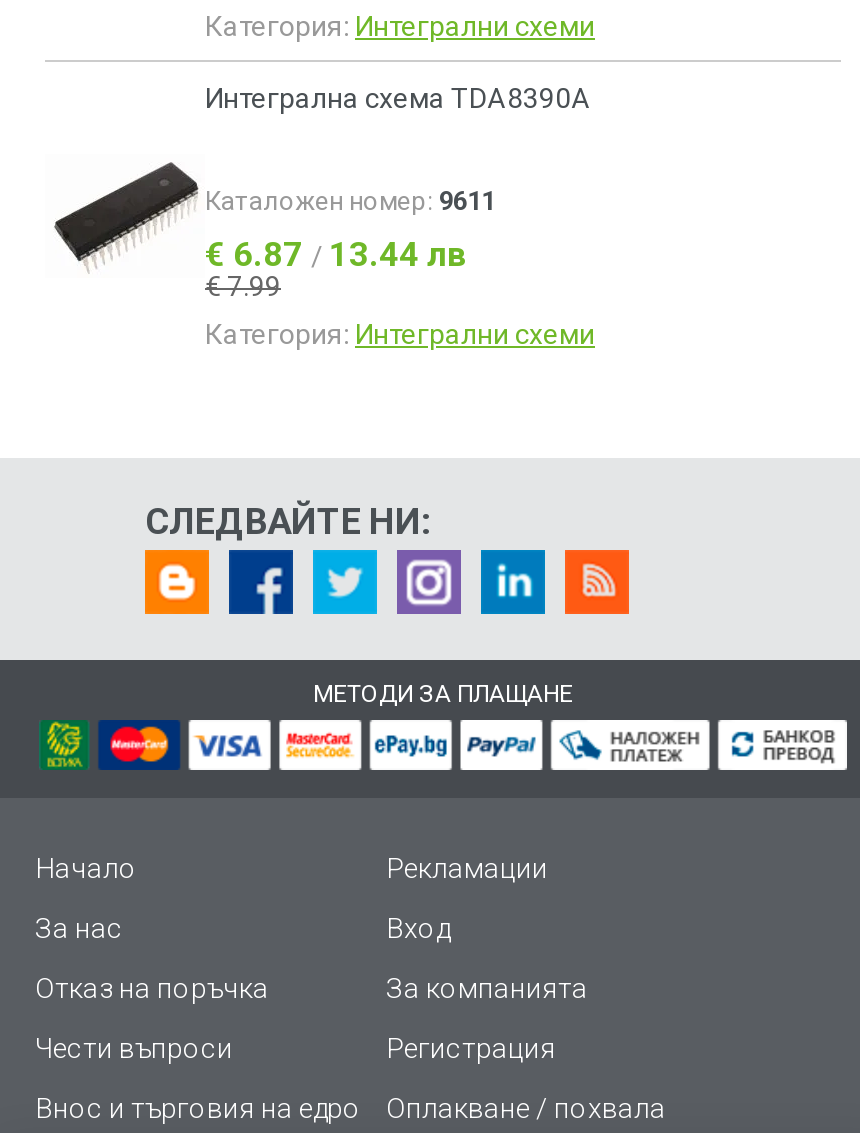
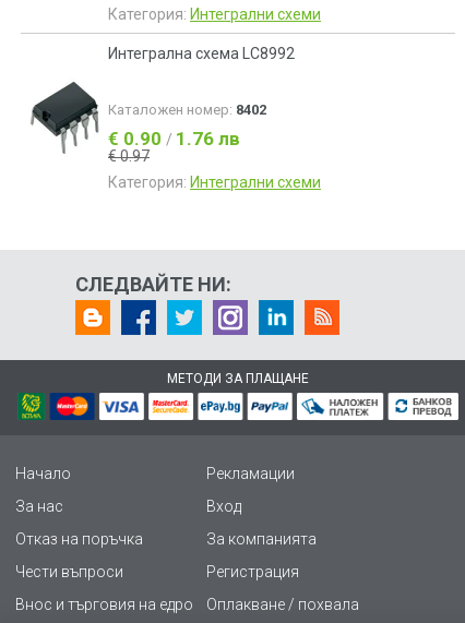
- Интегрална схема TDA8390A
+ Интегрална схема LC8992

- [image]
- Каталожен номер: 9611
+ [image]
+ Каталожен номер: 8402

- € 6.87 / 13.44 лв
+ € 0.90 / 1.76 лв

- € 7.99
+ € 0.97
